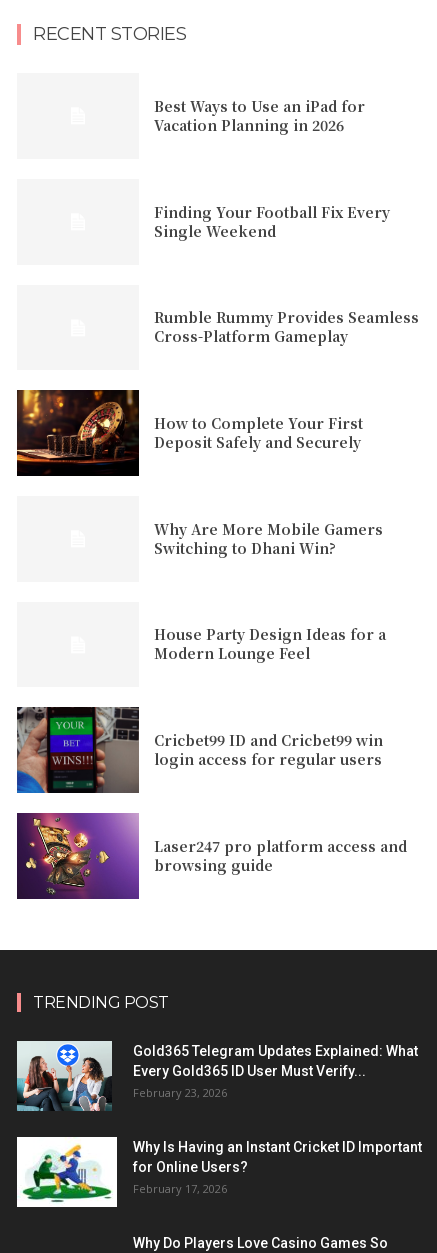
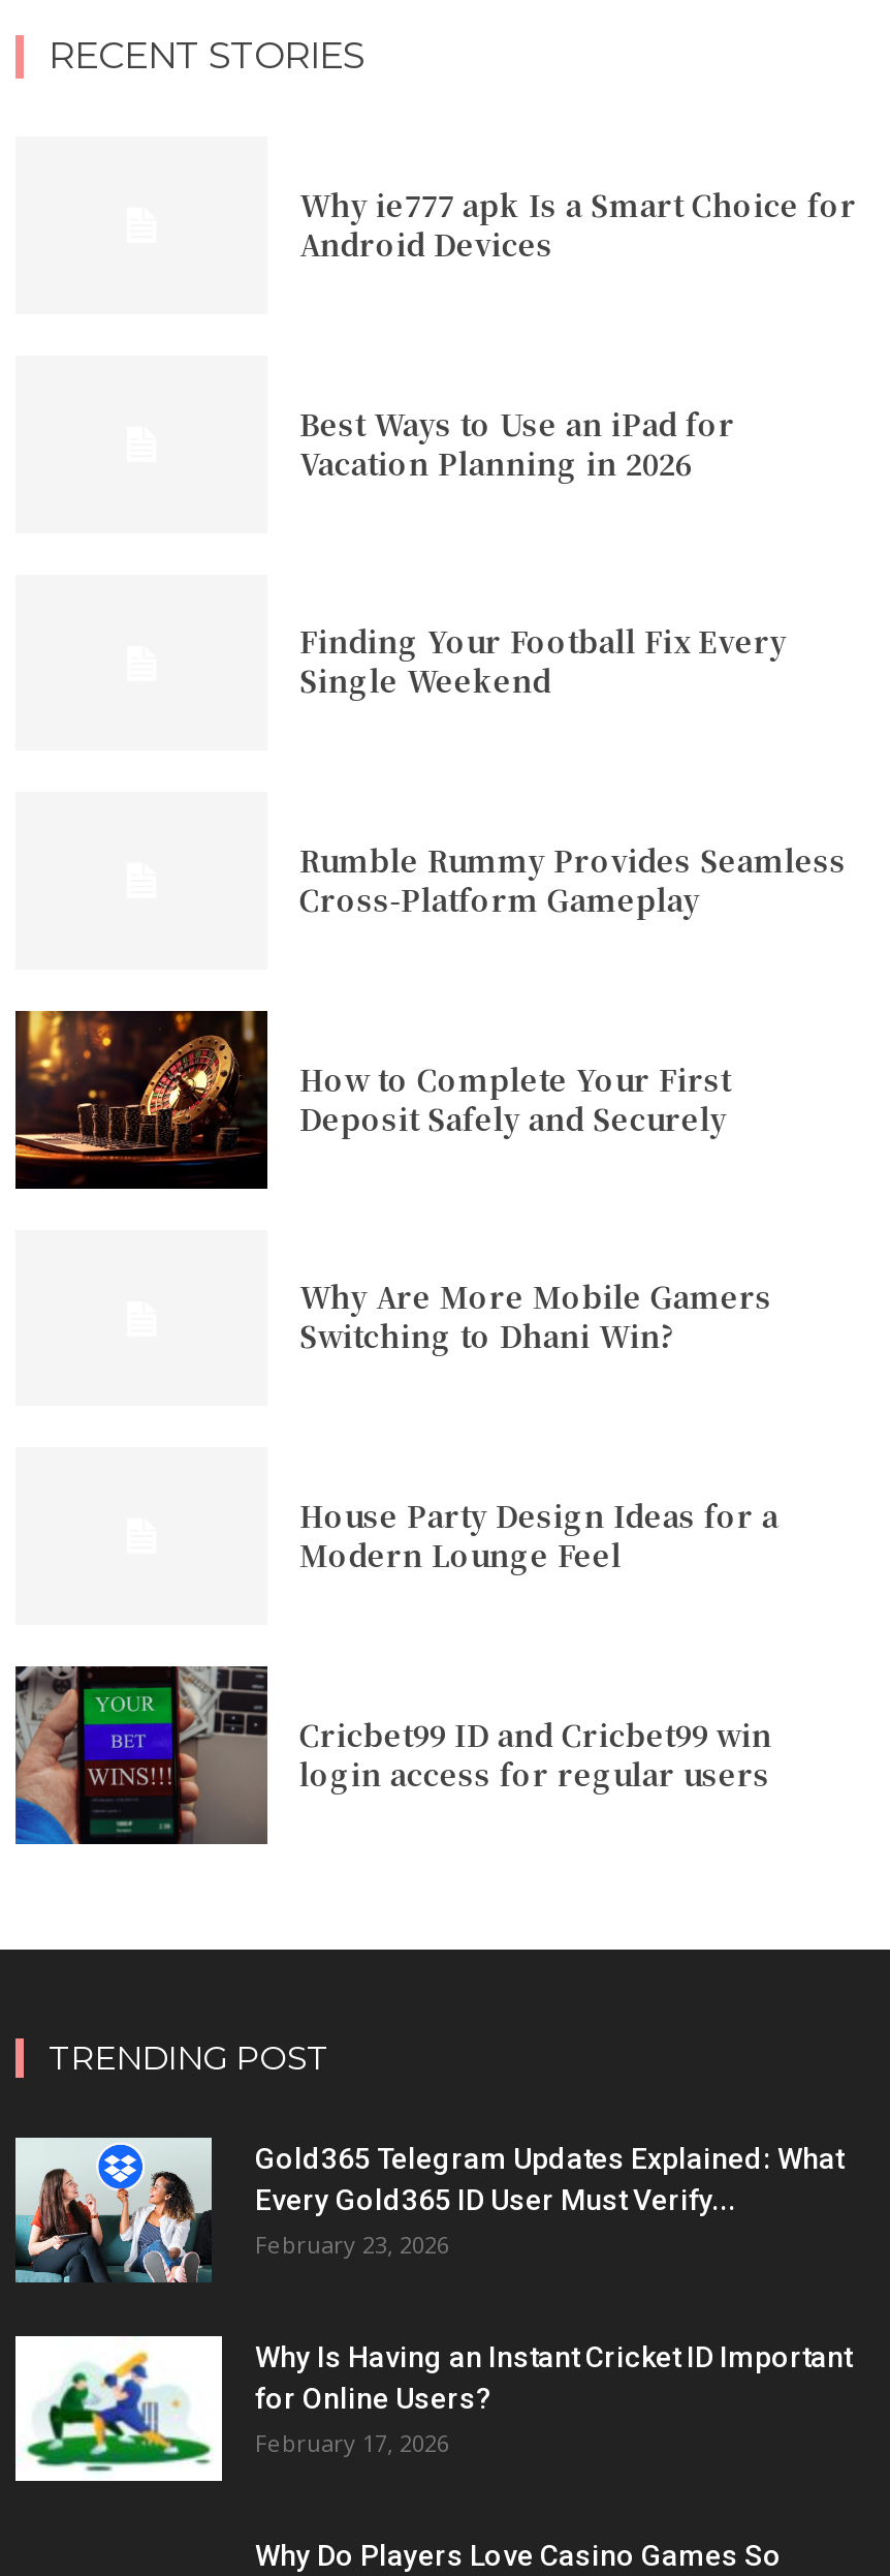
+ Why ie777 apk Is a Smart Choice for
+ Android Devices

moved down: [image] | Best Ways to Use an iPad for | Vacation Planning in 2026 | ... | Cricbet99 ID and Cricbet99 win | login access for regular users

- [image]
- Laser247 pro platform access and
- browsing guide
